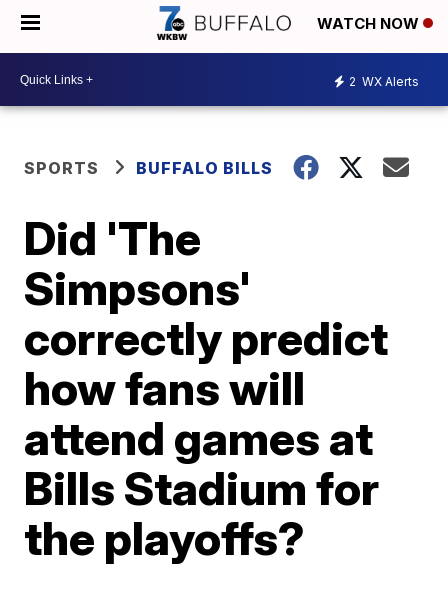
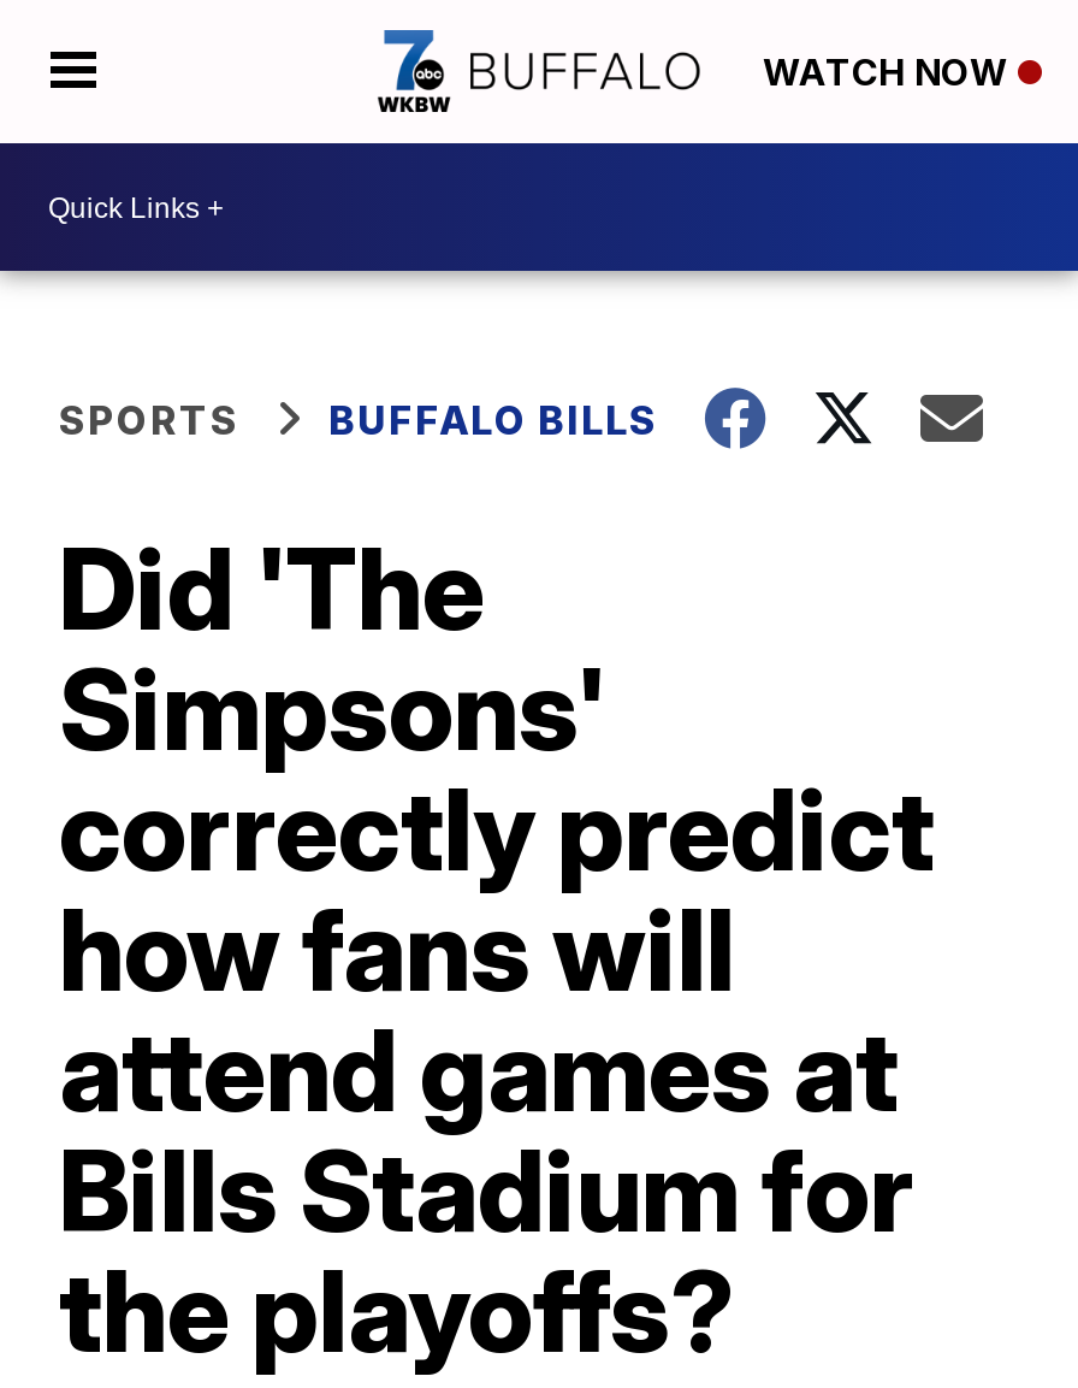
- 2 WX Alerts
